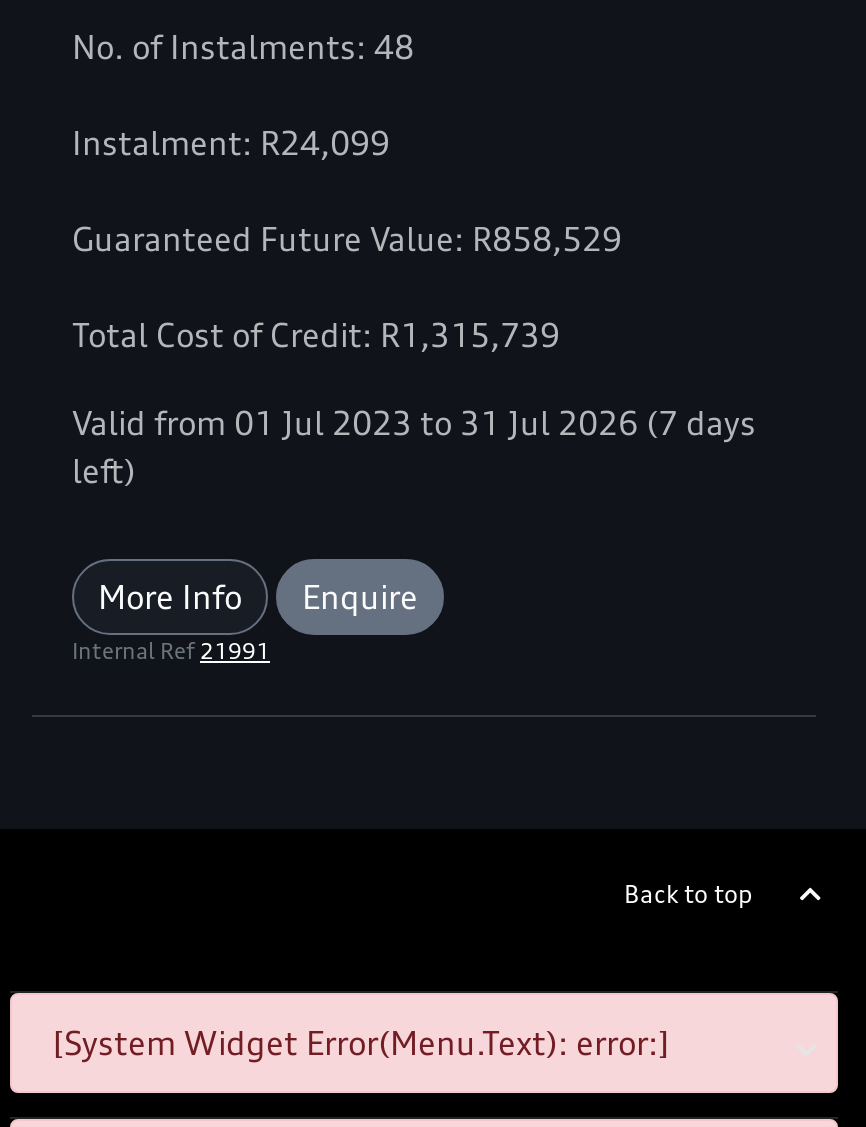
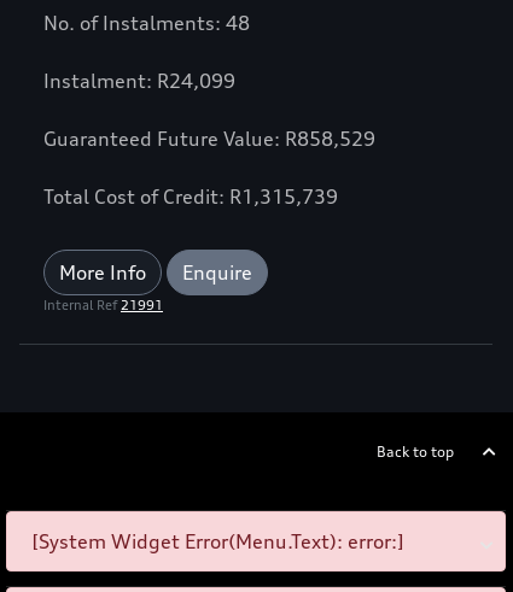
- Valid from 01 Jul 2023 to 31 Jul 2026 (7 days
- left)
